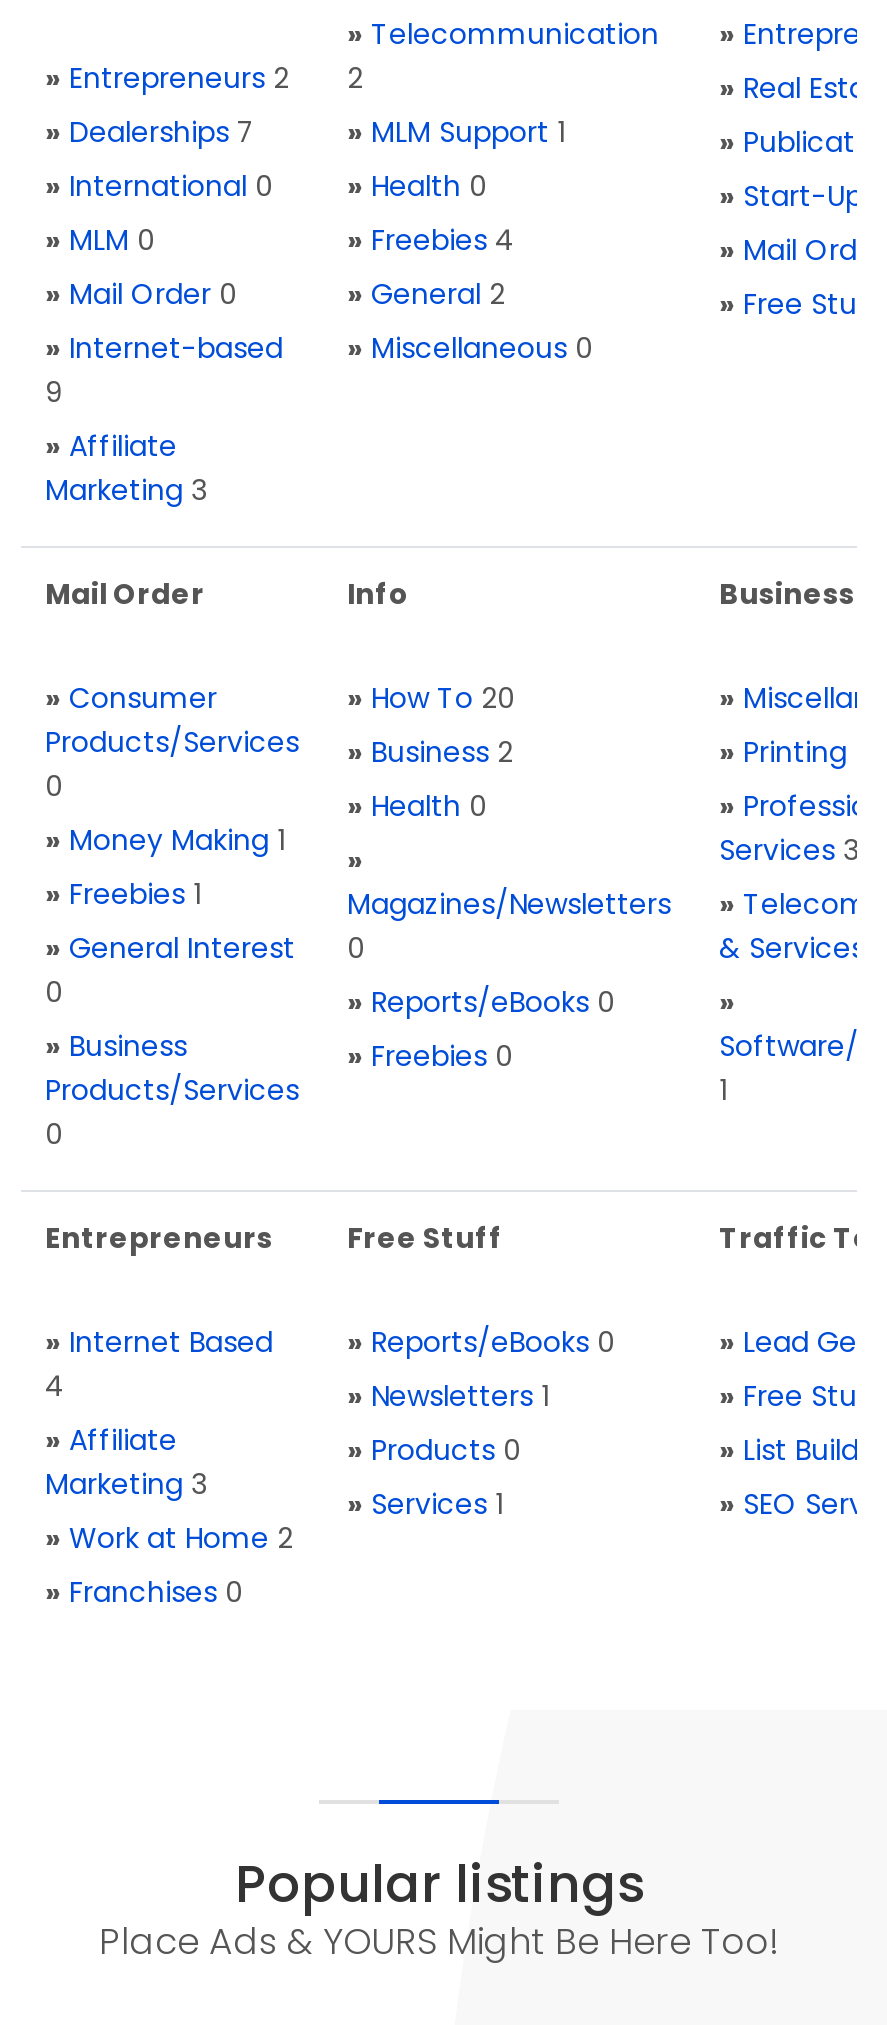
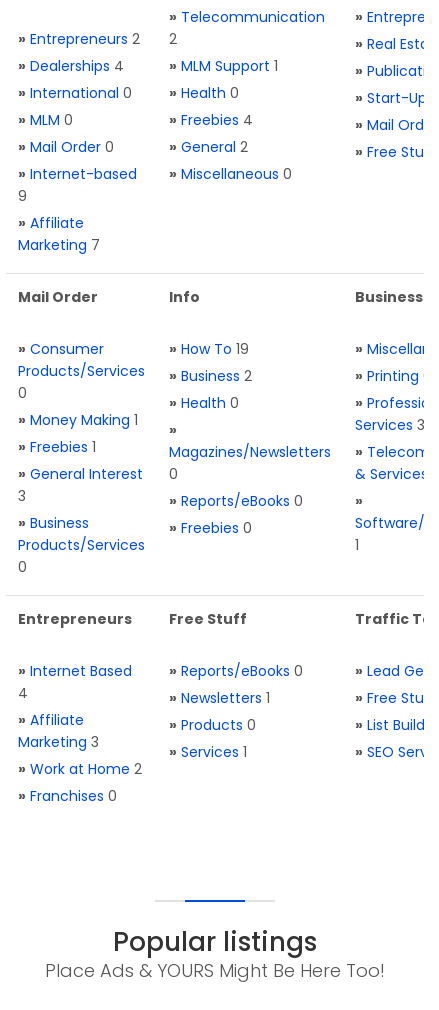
- » Dealerships 7
+ » Dealerships 4

- Marketing 3
+ Marketing 7

- » How To 20
+ » How To 19

- 0
+ 3
